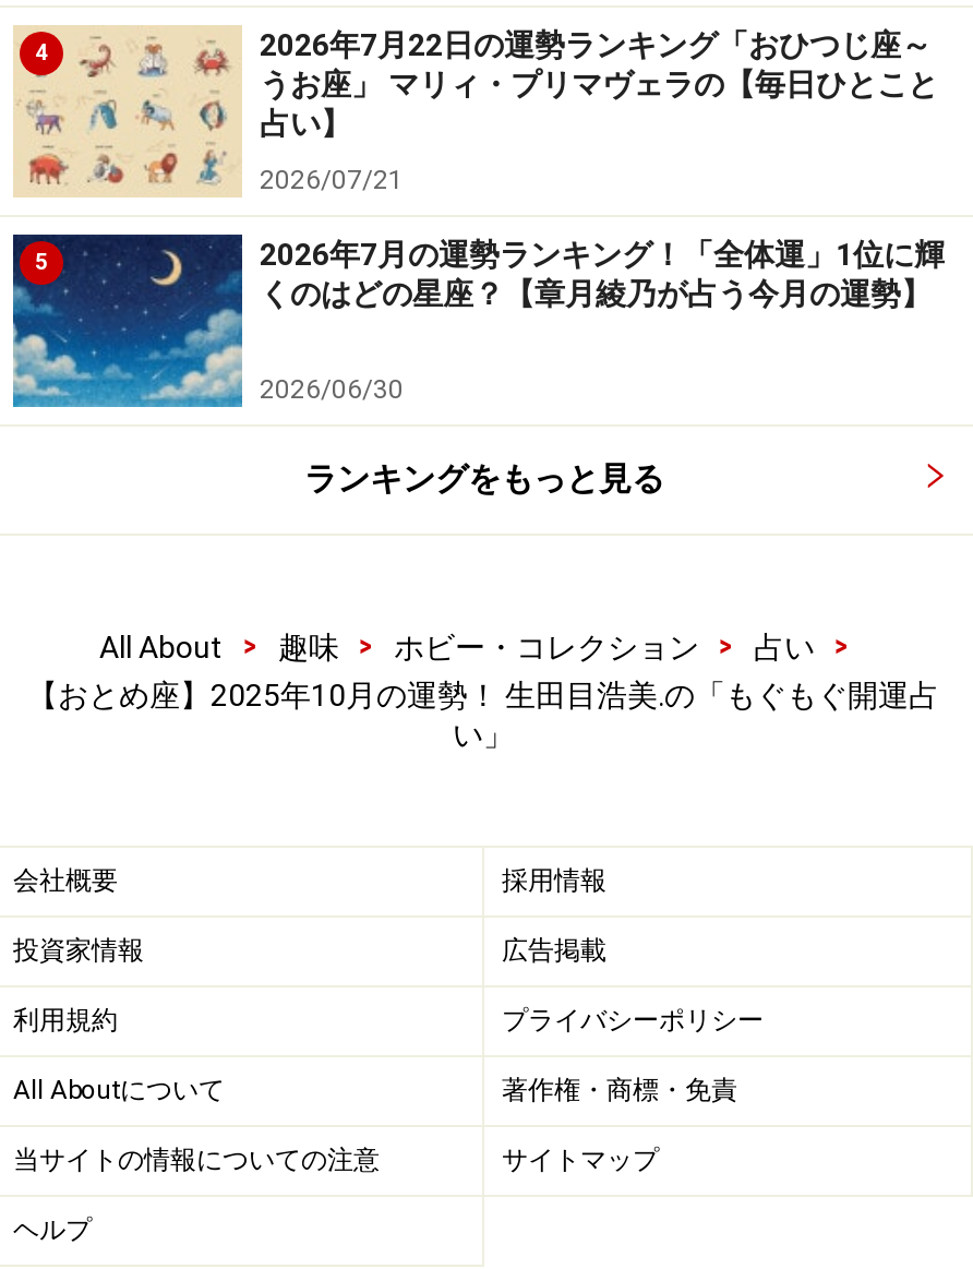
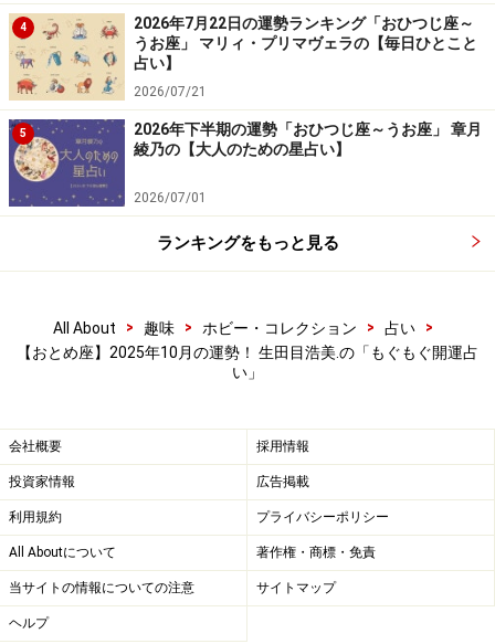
- [image]
- 2026年7月の運勢ランキング！「全体運」1位に輝
- くのはどの星座？【章月綾乃が占う今月の運勢】
+ [image]
+ 2026年下半期の運勢「おひつじ座～うお座」 章月
+ 綾乃の【大人のための星占い】

- 2026/06/30
+ 2026/07/01
